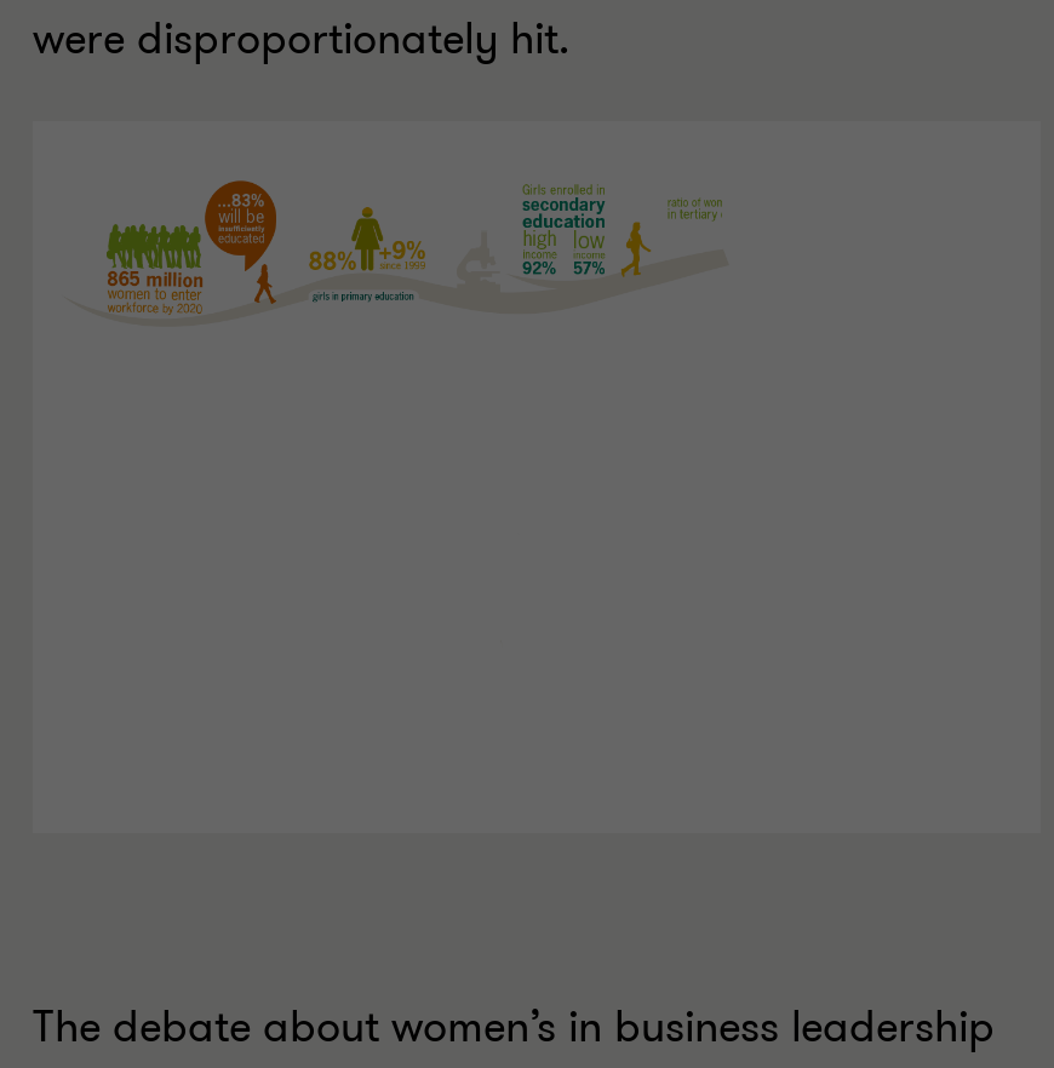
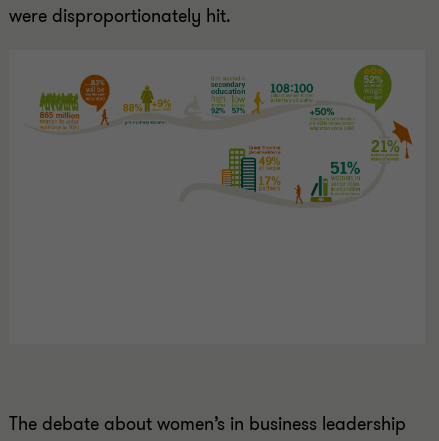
+ [image]
